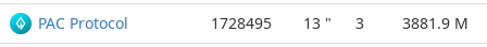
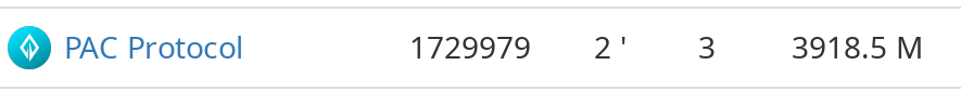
- 1728495
+ 1729979

- 13 "
+ 2 '

- 3881.9 M
+ 3918.5 M
